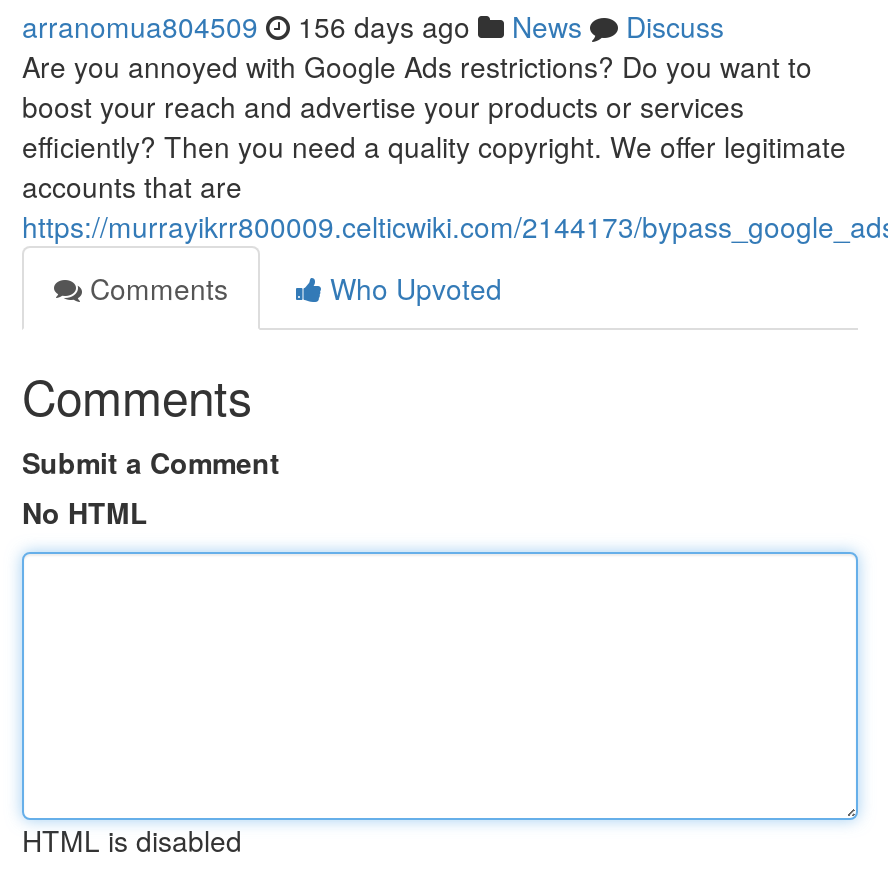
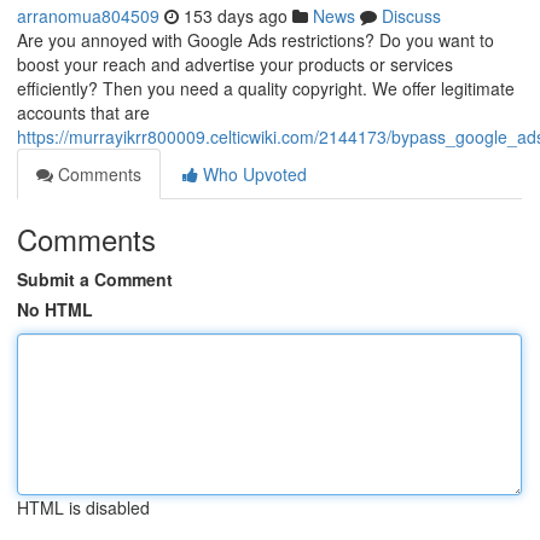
- arranomua804509 156 days ago News Discuss
+ arranomua804509 153 days ago News Discuss
